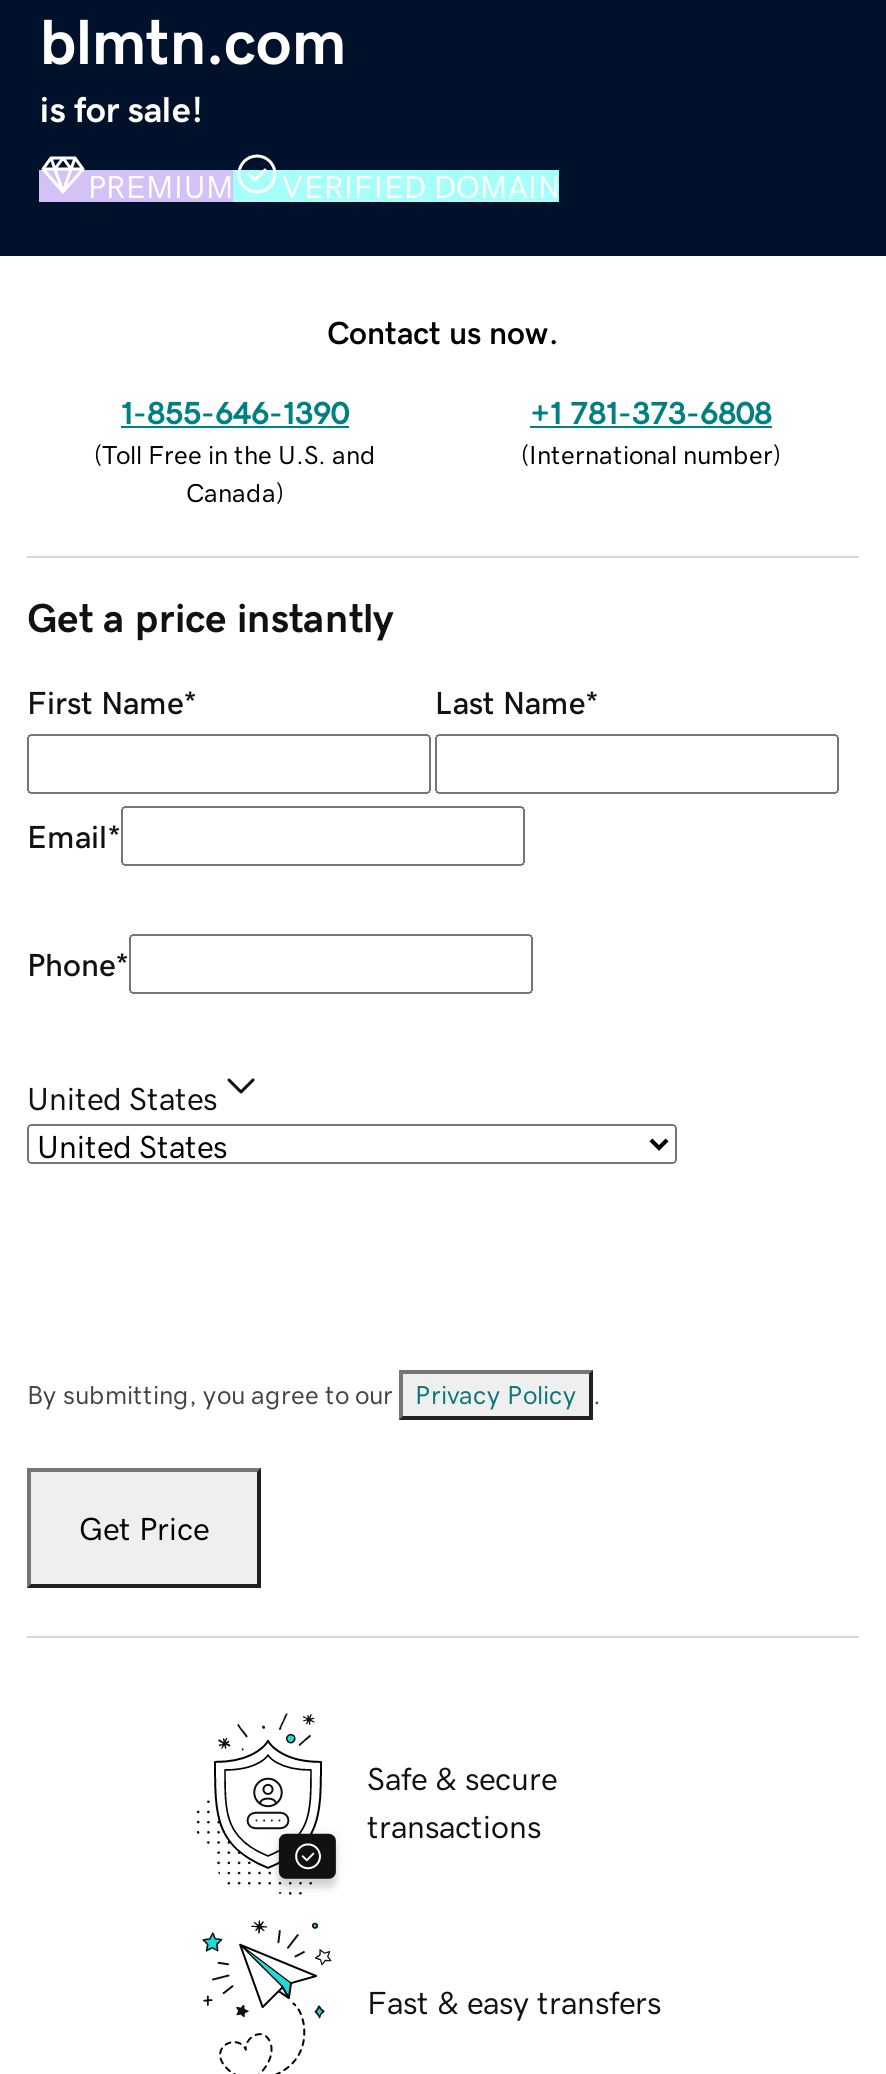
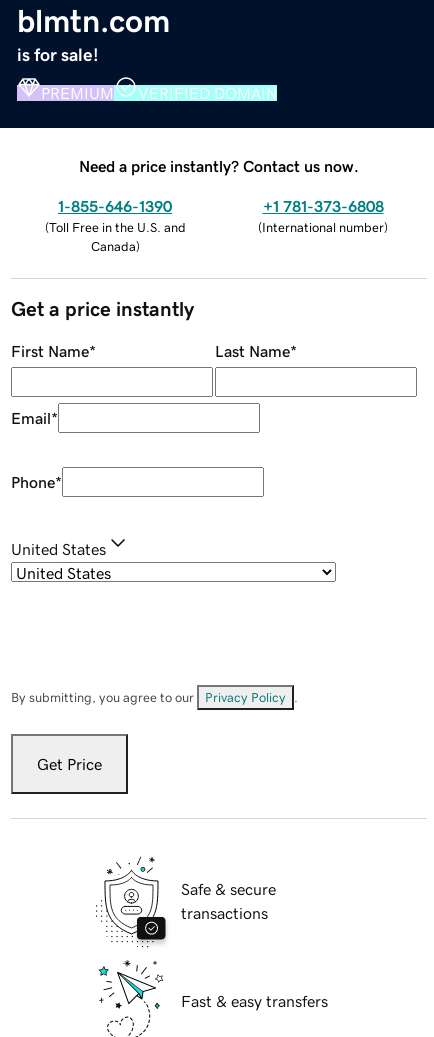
- Contact us now.
+ Need a price instantly? Contact us now.
